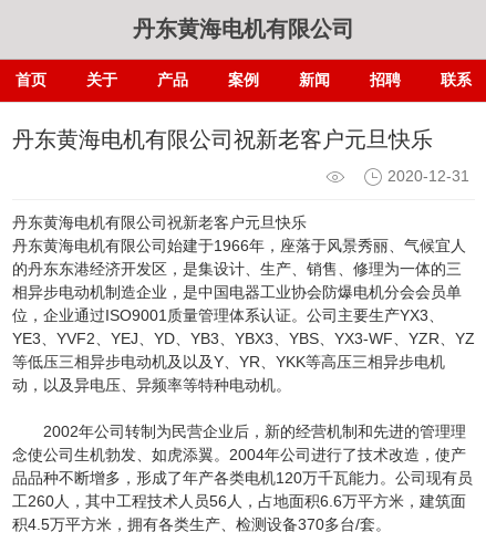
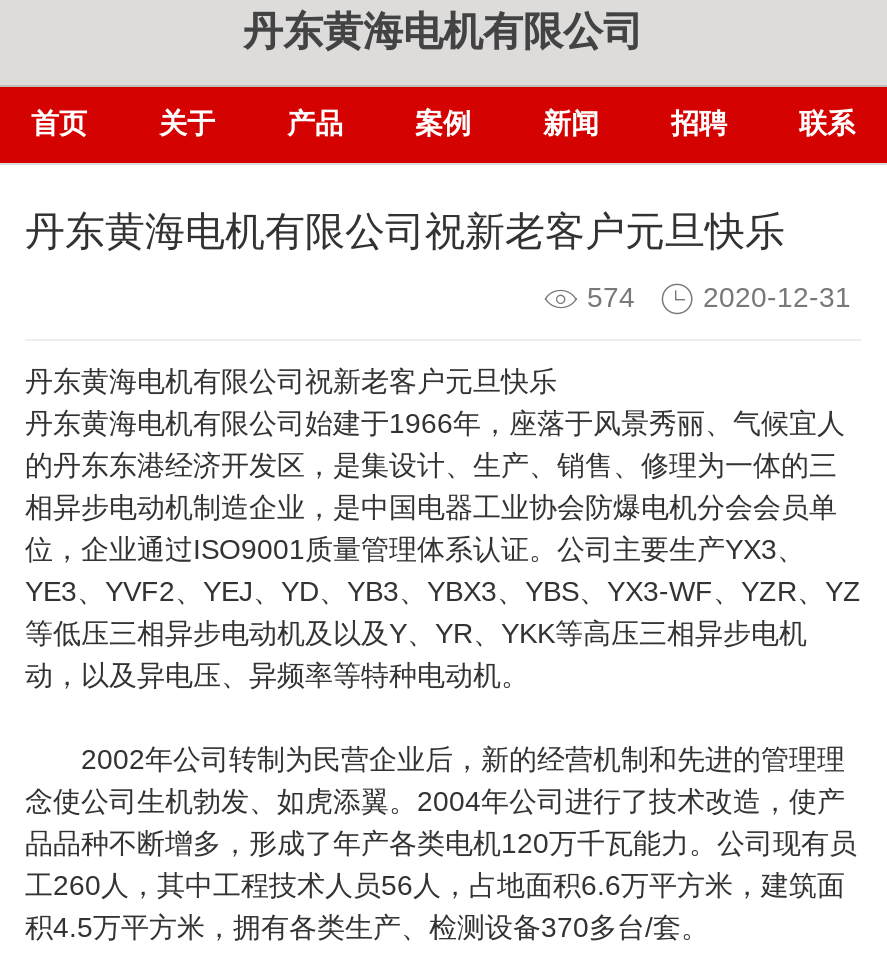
+ 574
